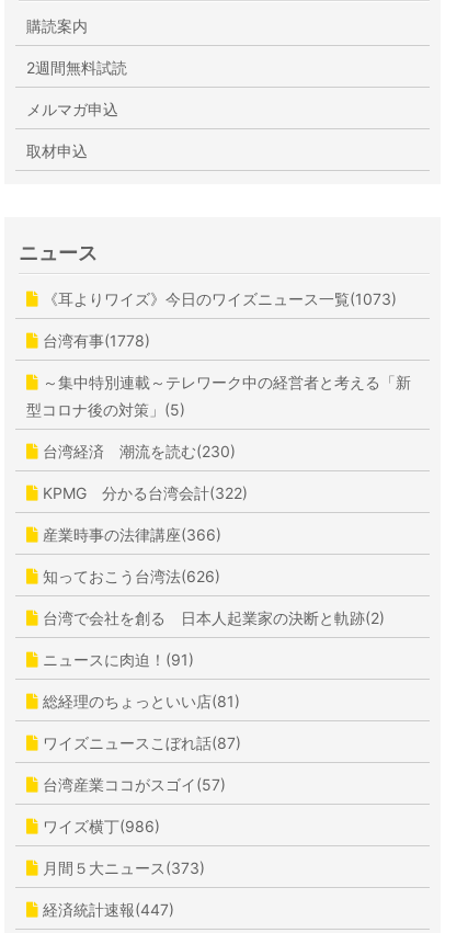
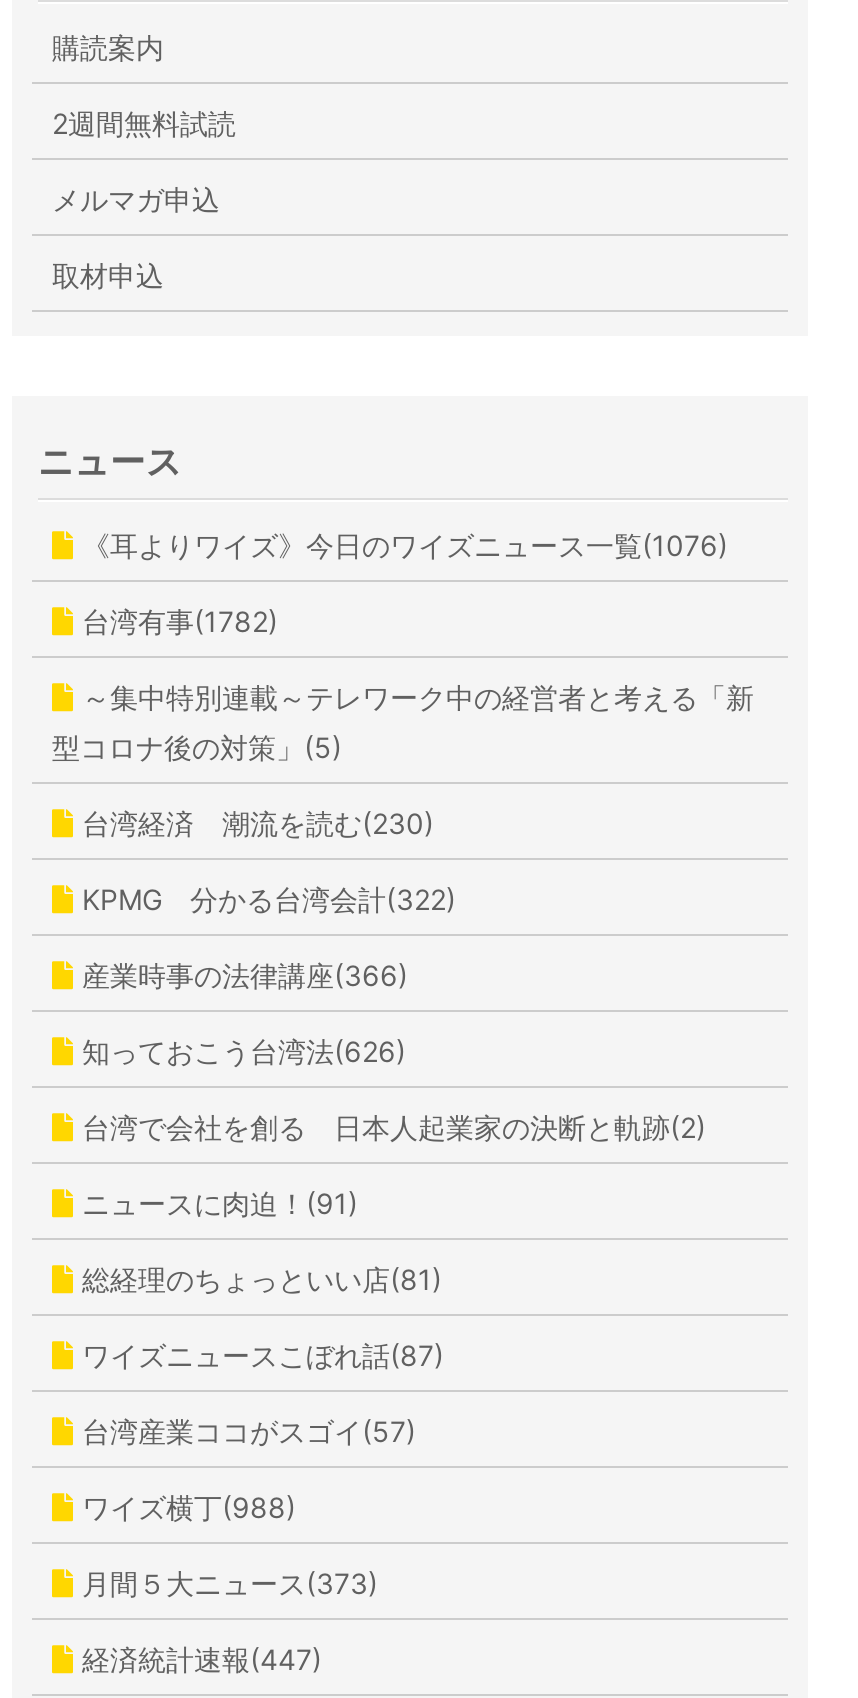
- 《耳よりワイズ》今日のワイズニュース一覧(1073)
+ 《耳よりワイズ》今日のワイズニュース一覧(1076)

- 台湾有事(1778)
+ 台湾有事(1782)

- ワイズ横丁(986)
+ ワイズ横丁(988)
